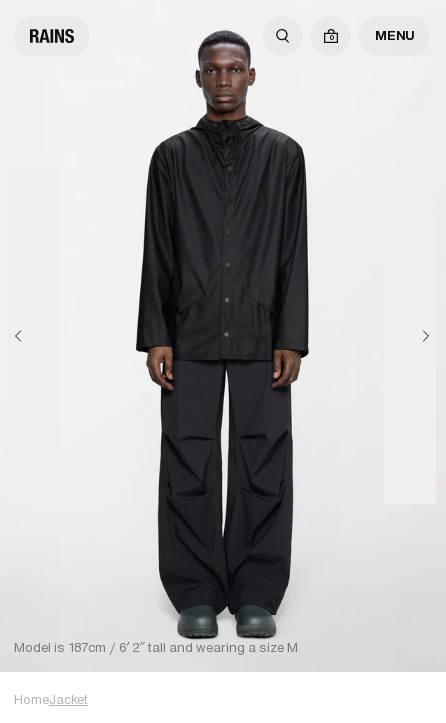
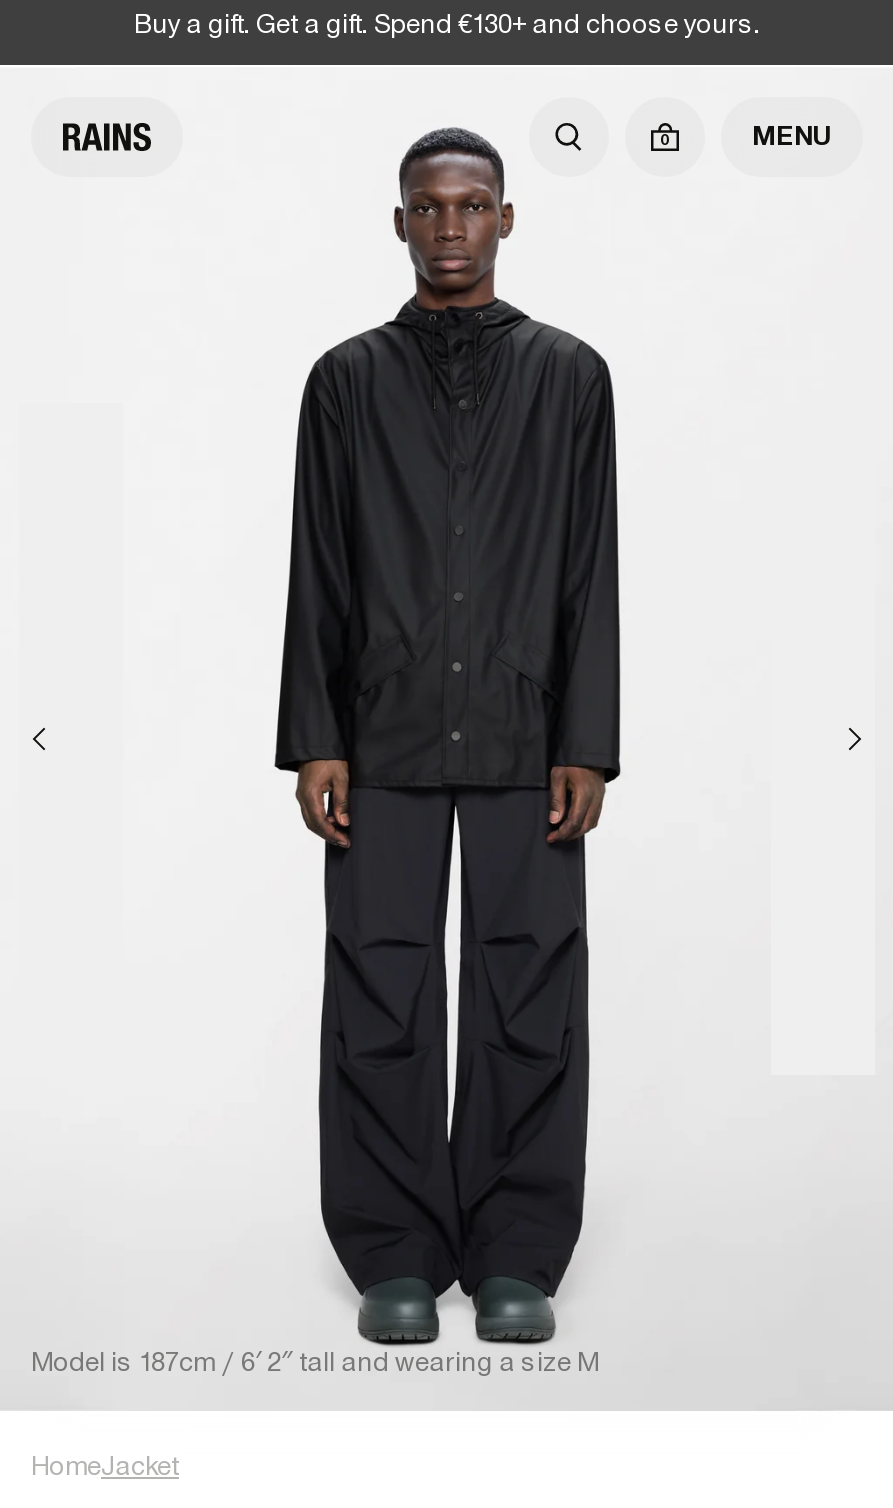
+ Buy a gift. Get a gift. Spend €130+ and choose yours.
